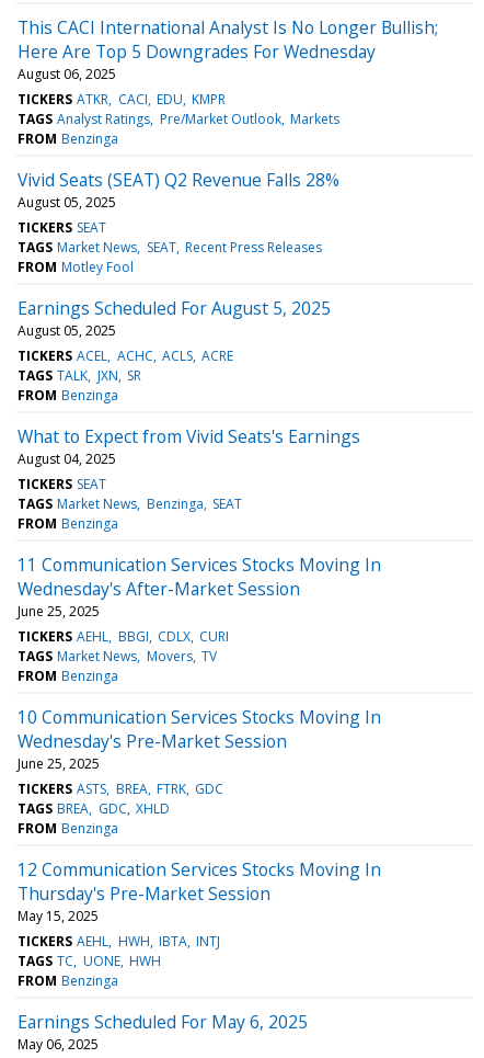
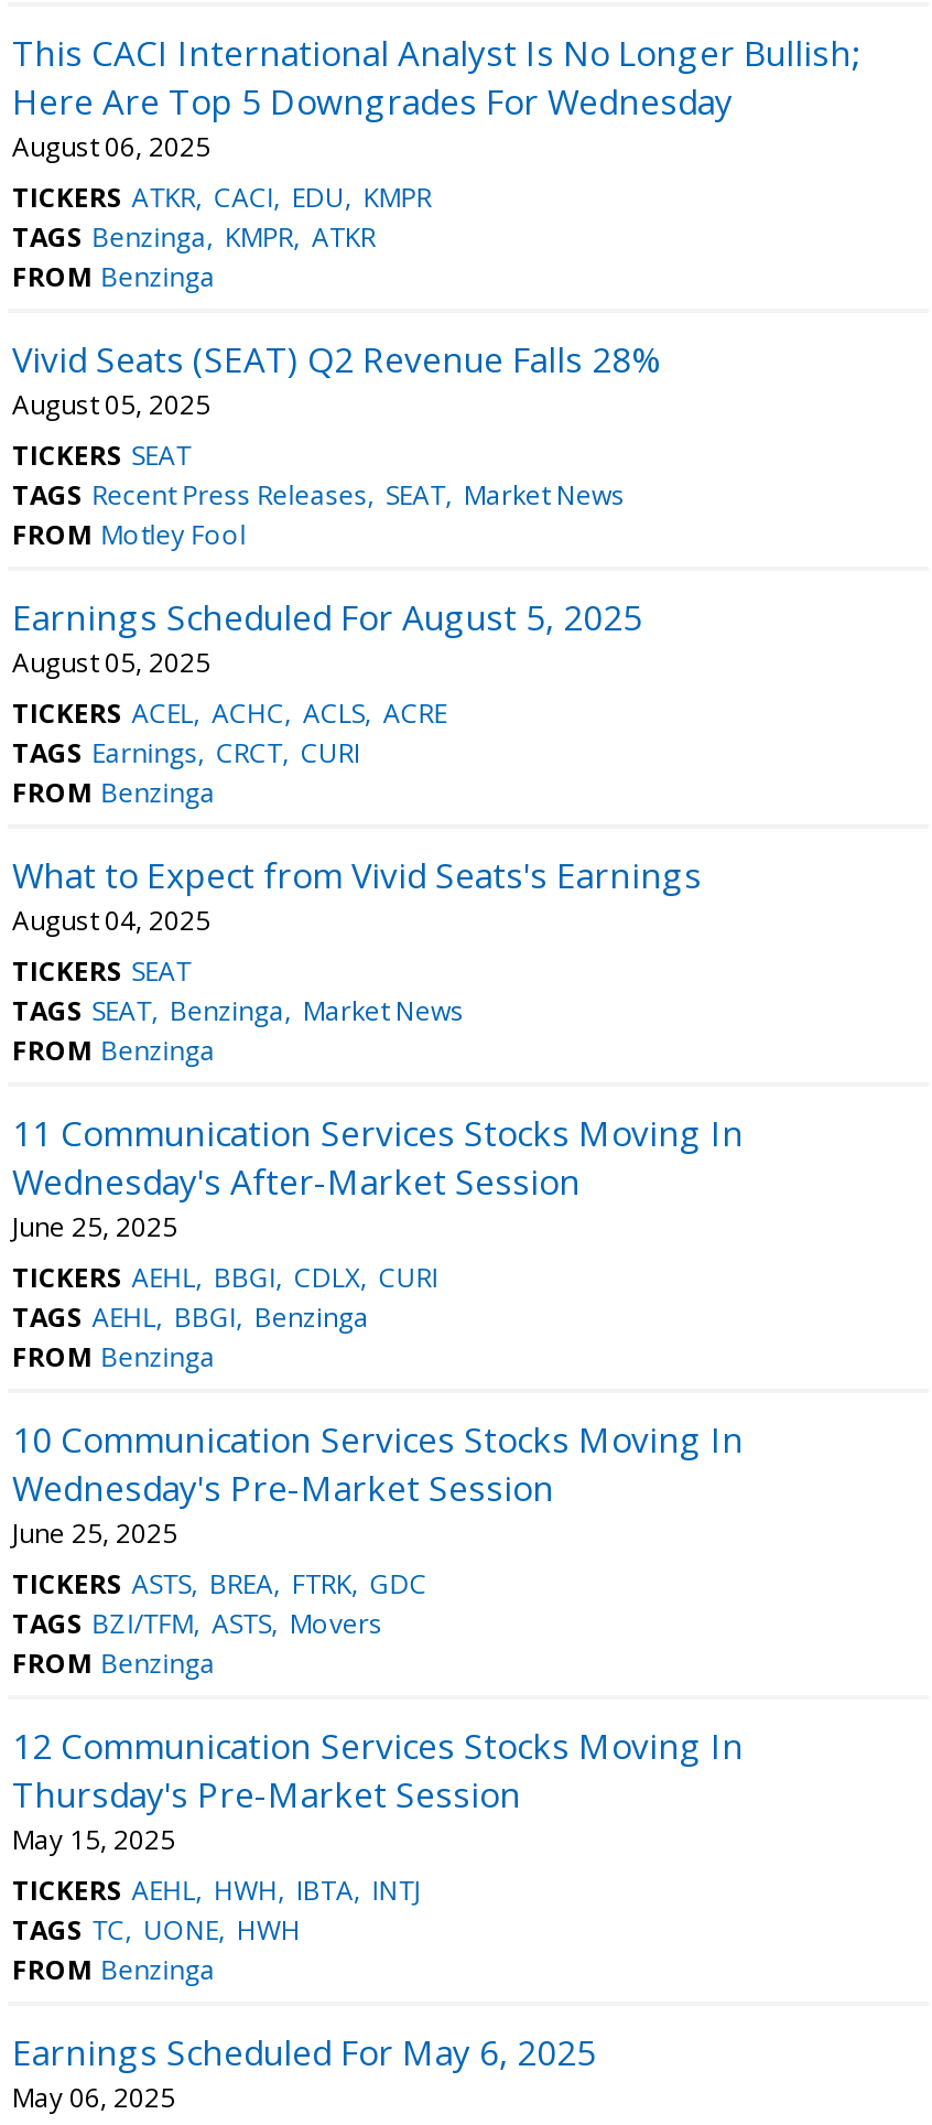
- TAGS Analyst Ratings Pre/Market Outlook Markets
+ TAGS Benzinga KMPR ATKR

- TAGS Market News SEAT Recent Press Releases
+ TAGS Recent Press Releases SEAT Market News

- TAGS TALK JXN SR
+ TAGS Earnings CRCT CURI

- TAGS Market News Benzinga SEAT
+ TAGS SEAT Benzinga Market News

- TAGS Market News Movers TV
+ TAGS AEHL BBGI Benzinga

- TAGS BREA GDC XHLD
+ TAGS BZI/TFM ASTS Movers
